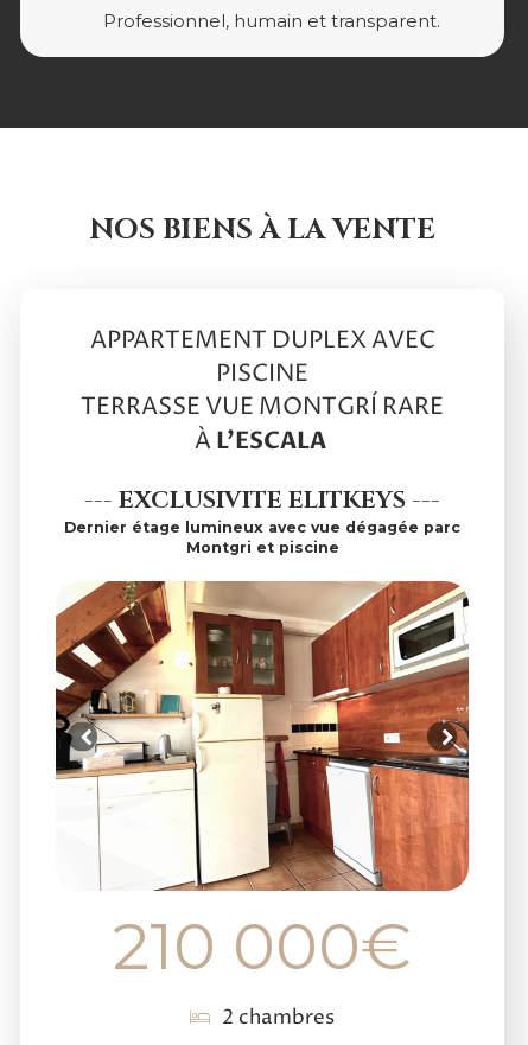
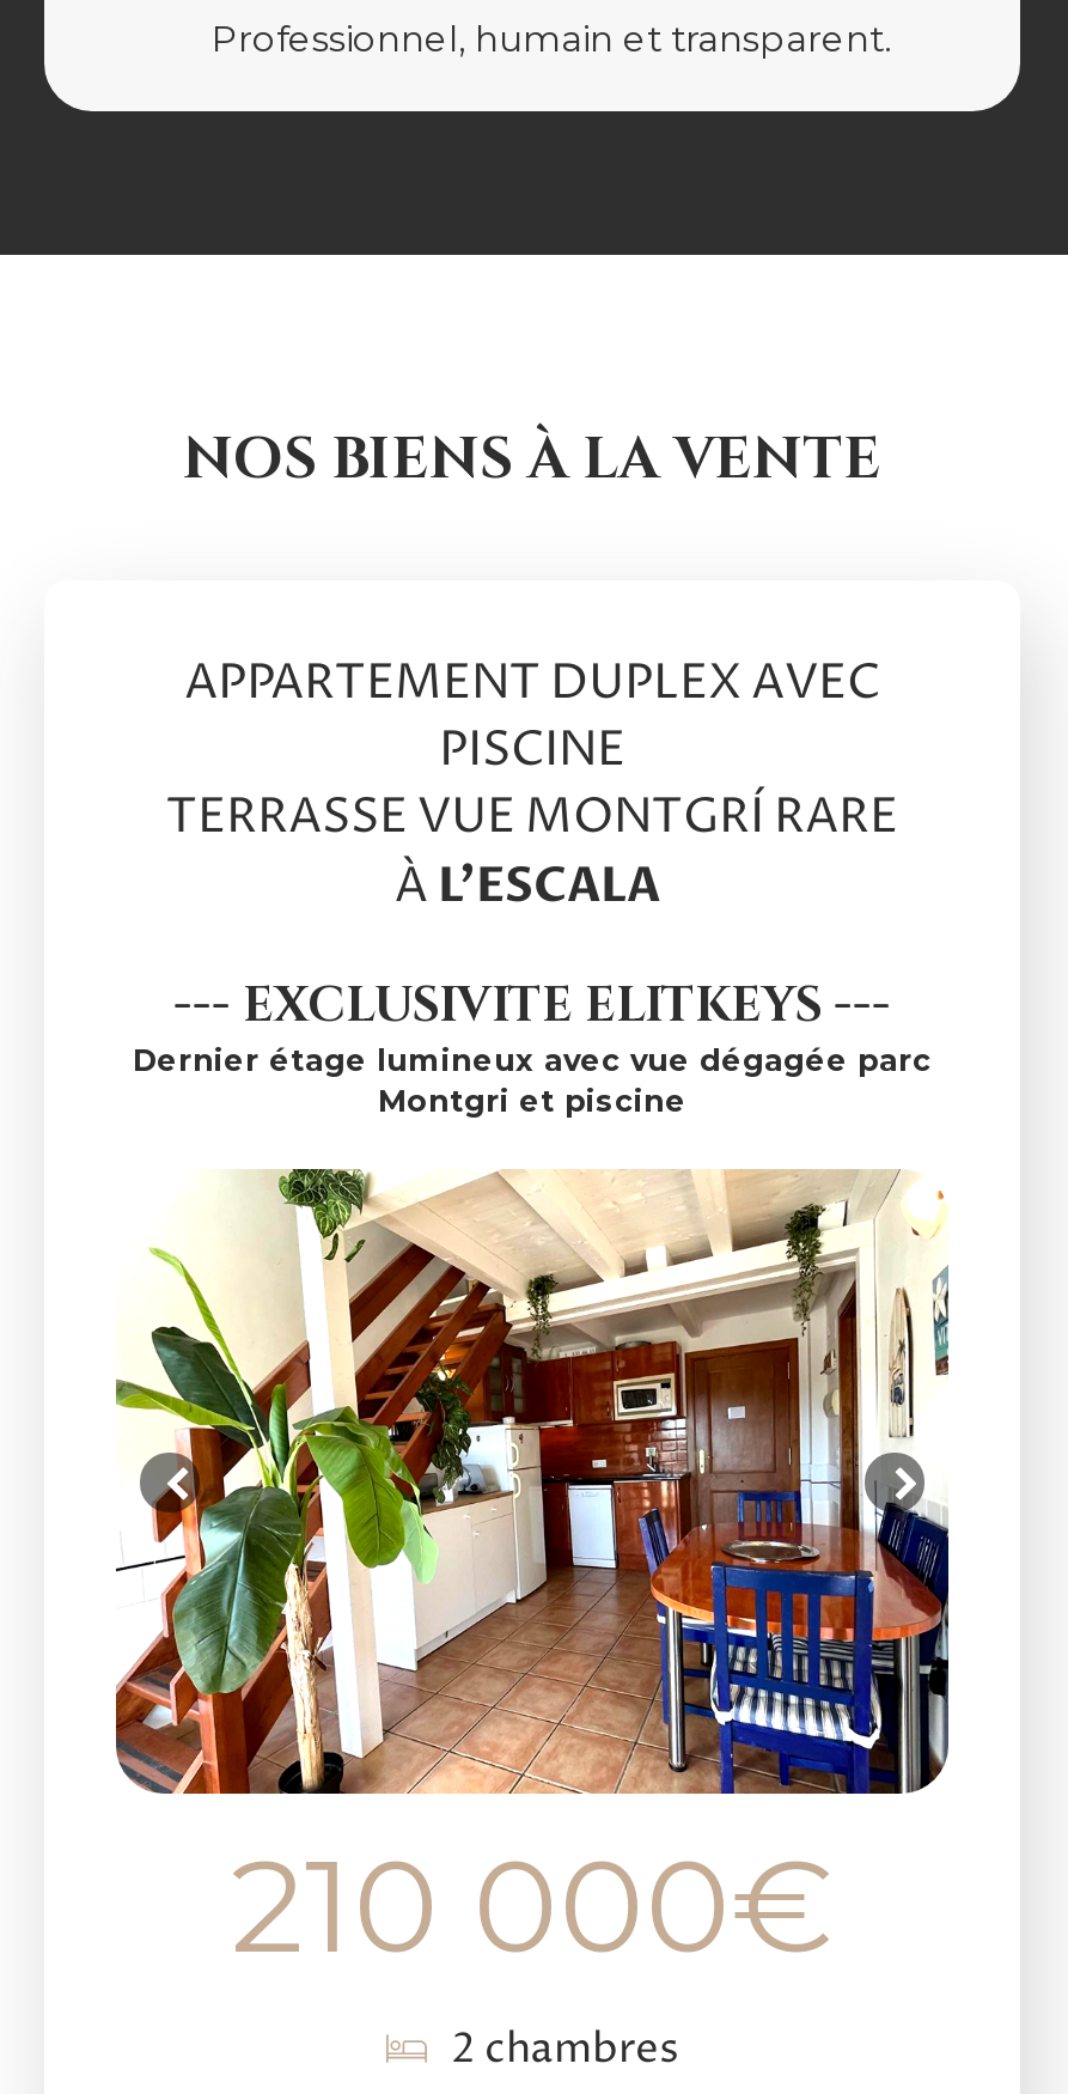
- [image]
+ [image]
